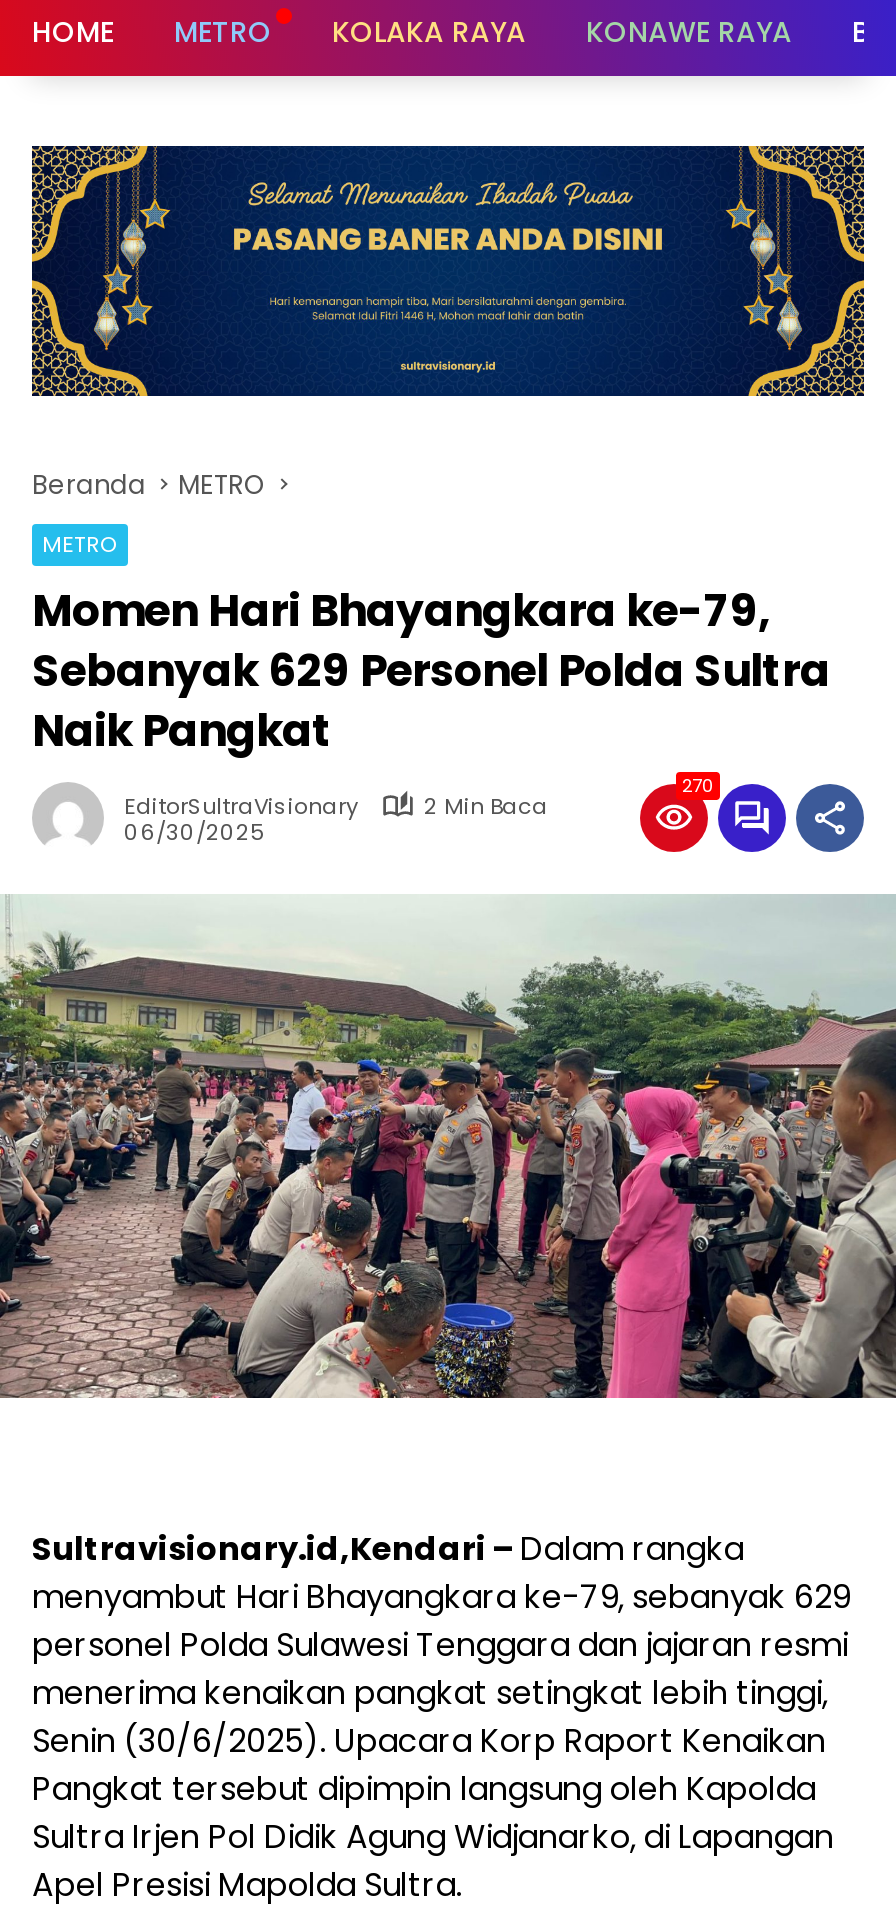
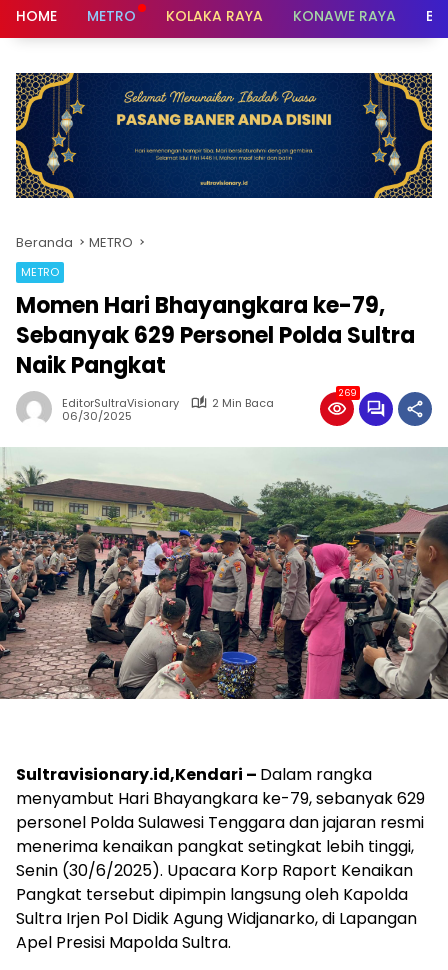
- 270
+ 269
